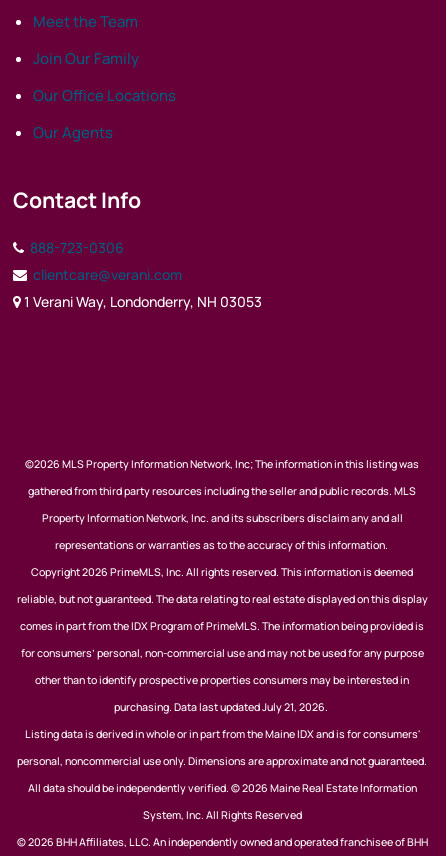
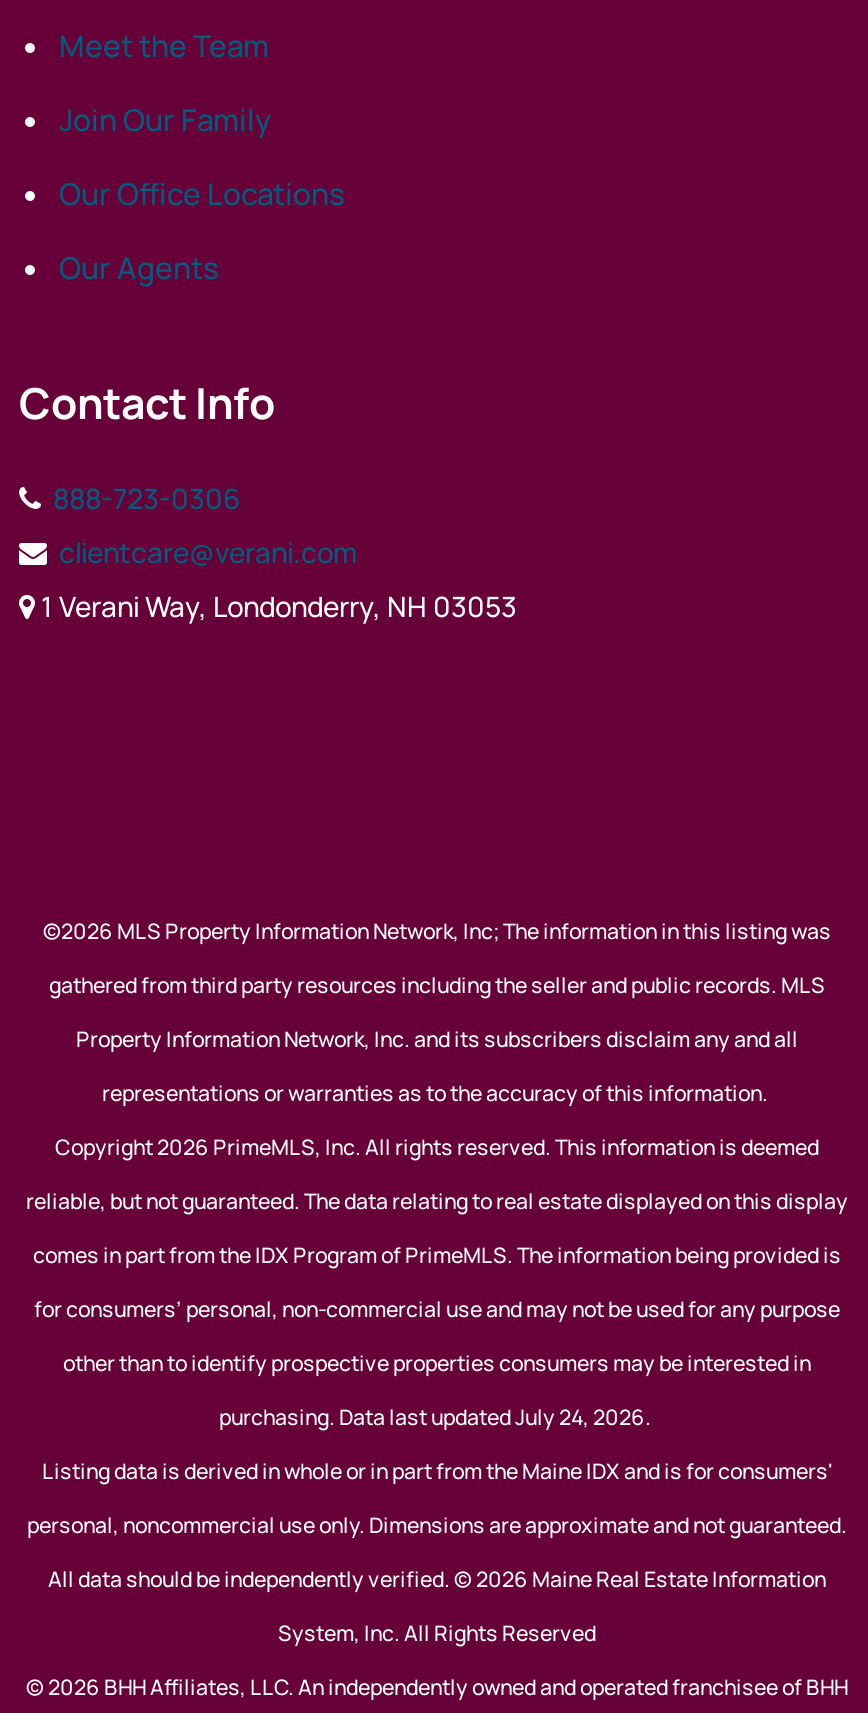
- purchasing. Data last updated July 21, 2026.
+ purchasing. Data last updated July 24, 2026.
